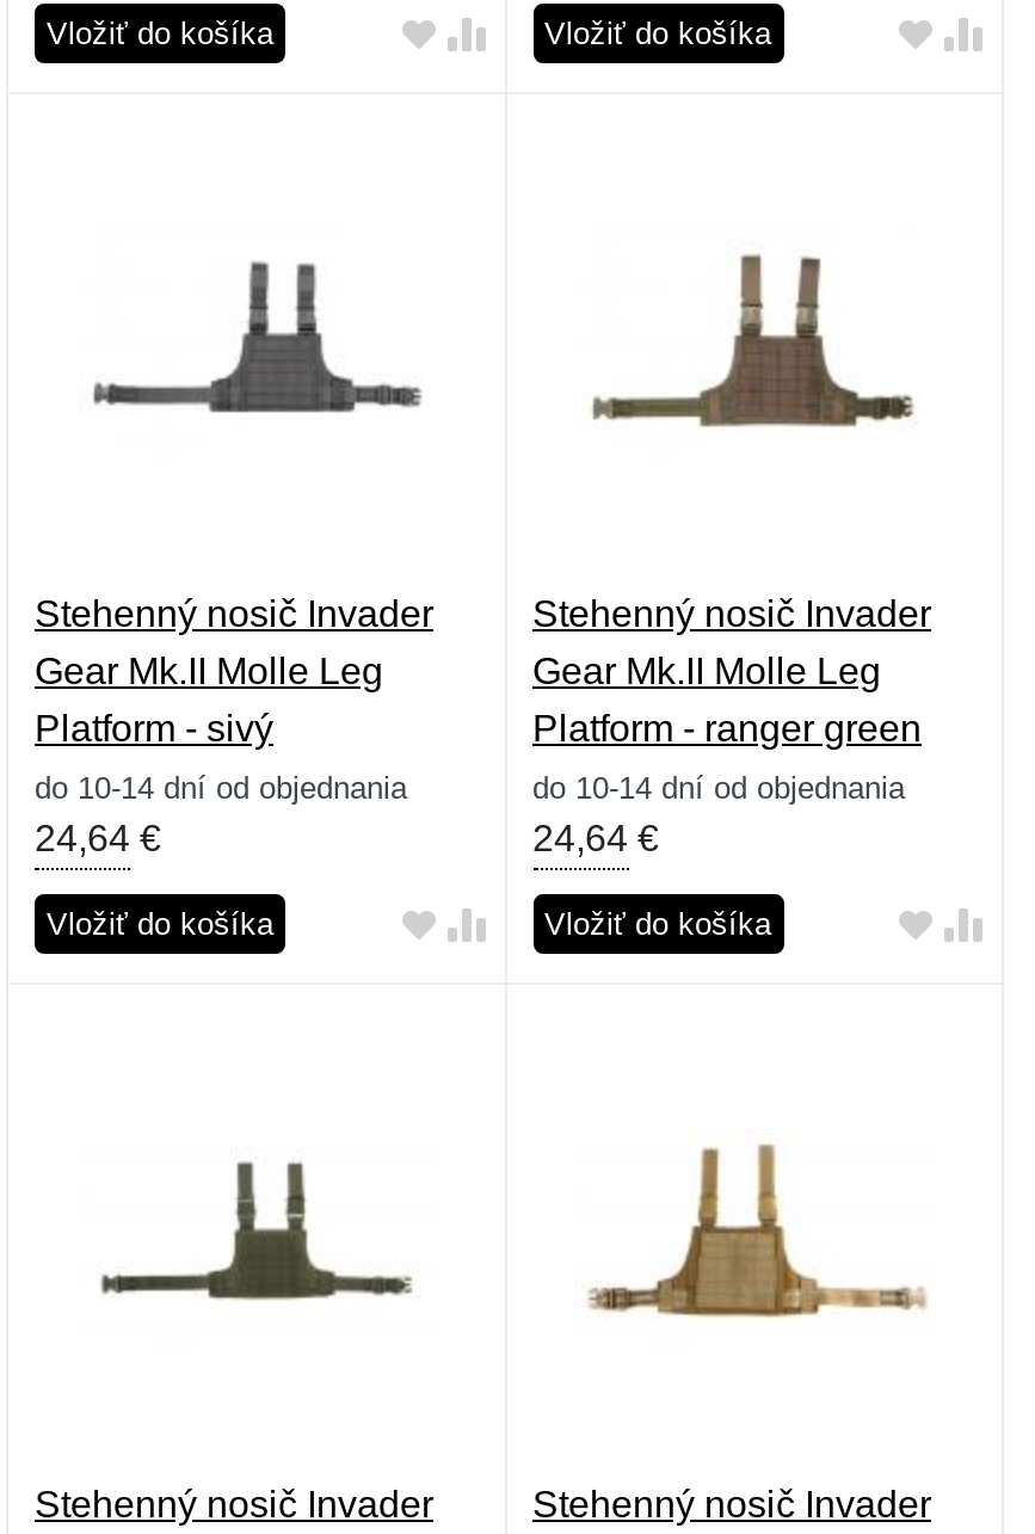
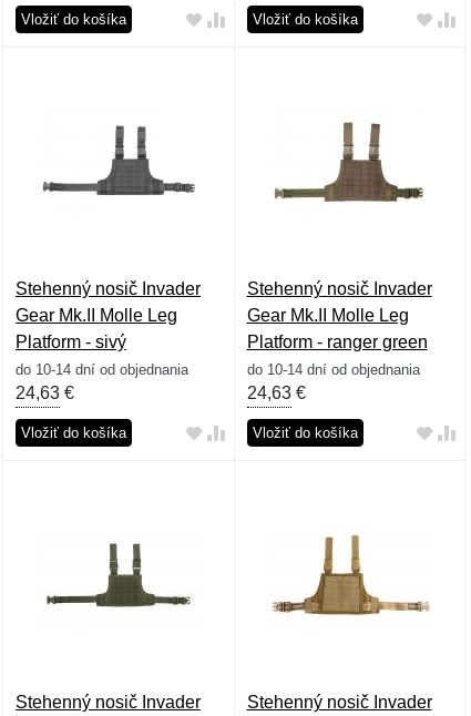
- 24,64 €
+ 24,63 €

- 24,64 €
+ 24,63 €
